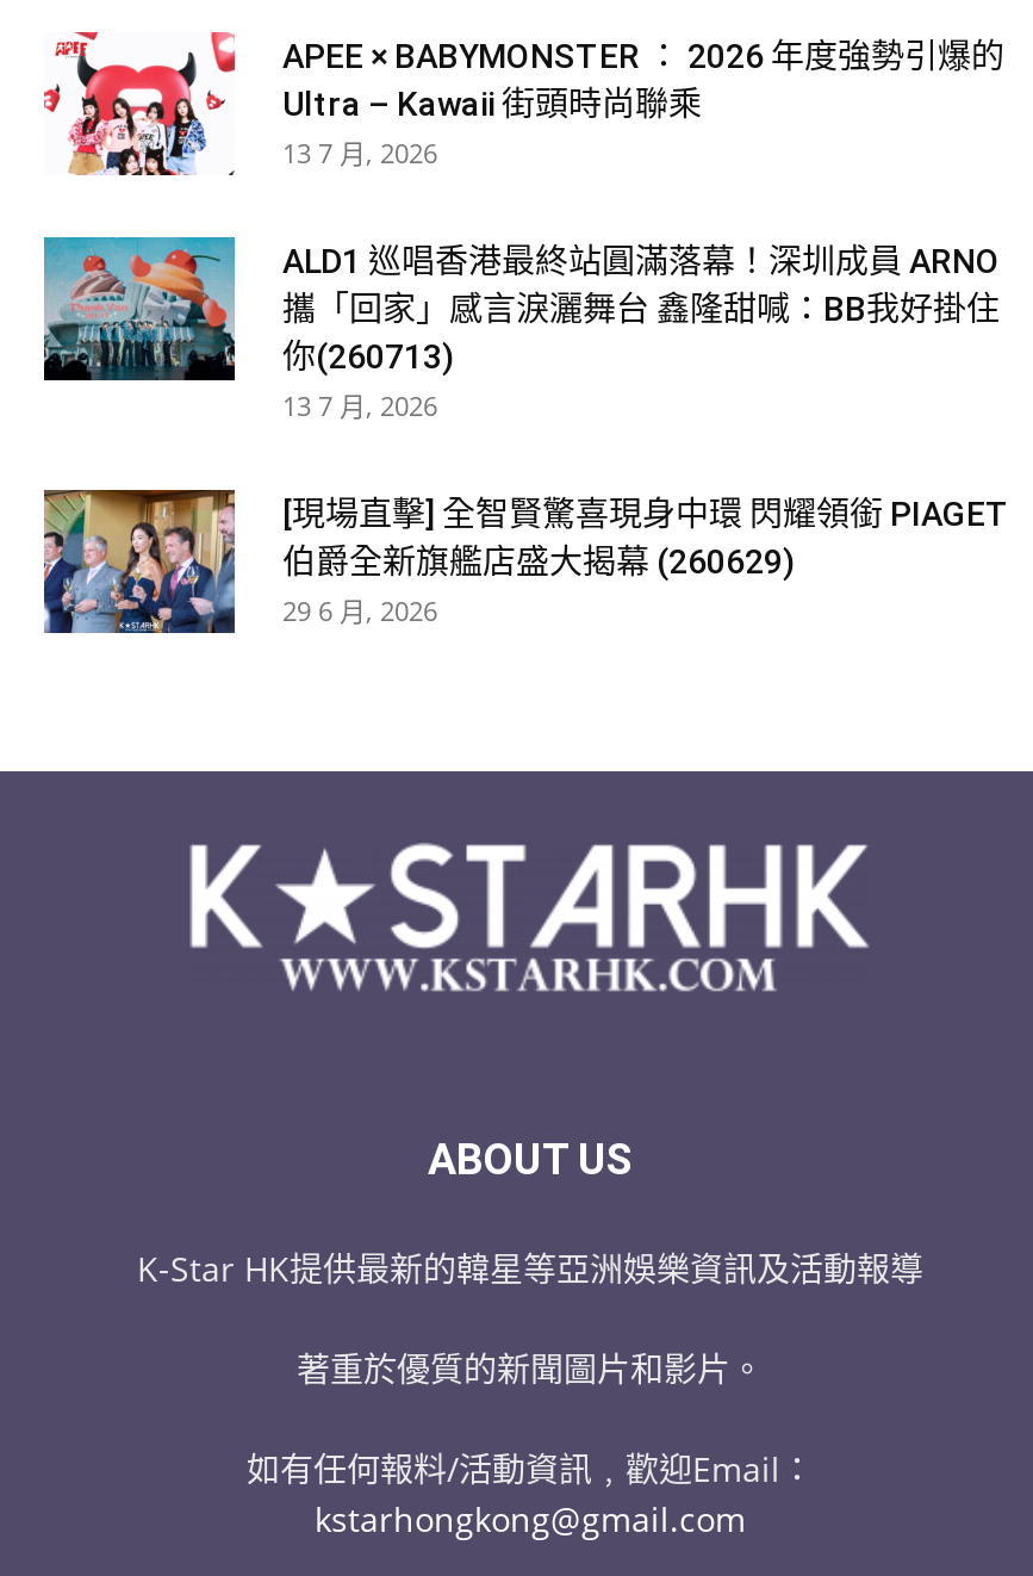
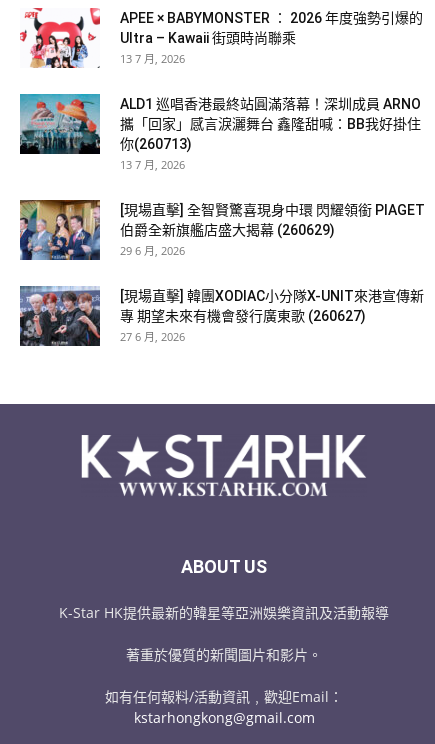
+ [image]
+ [現場直擊] 韓團XODIAC小分隊X-UNIT來港宣傳新
+ 專 期望未來有機會發行廣東歌 (260627)
+ 27 6 月, 2026
